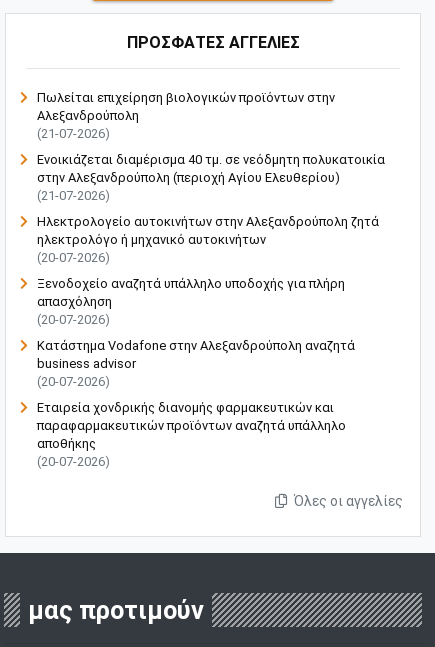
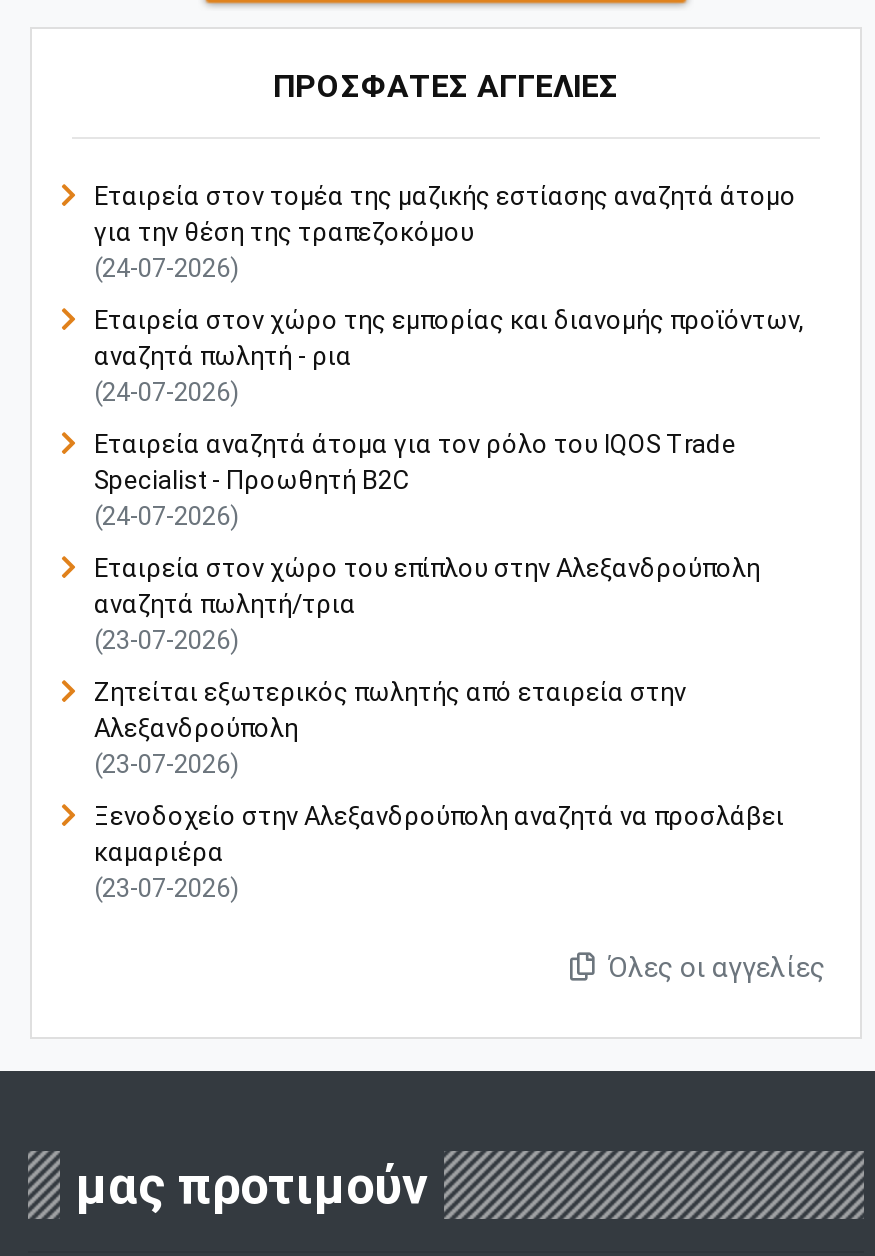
- Πωλείται επιχείρηση βιολογικών προϊόντων στην
+ Εταιρεία στον τομέα της μαζικής εστίασης αναζητά άτομο
+ για την θέση της τραπεζοκόμου
+ (24-07-2026)
+ Εταιρεία στον χώρο της εμπορίας και διανομής προϊόντων,
+ αναζητά πωλητή - ρια
+ (24-07-2026)
+ Εταιρεία αναζητά άτομα για τον ρόλο του IQOS Trade
+ Specialist - Προωθητή B2C
+ (24-07-2026)
+ Εταιρεία στον χώρο του επίπλου στην Αλεξανδρούπολη
+ αναζητά πωλητή/τρια
+ (23-07-2026)
+ Ζητείται εξωτερικός πωλητής από εταιρεία στην

moved down: Αλεξανδρούπολη

- (21-07-2026)
- Ενοικιάζεται διαμέρισμα 40 τμ. σε νεόδμητη πολυκατοικία
- στην Αλεξανδρούπολη (περιοχή Αγίου Ελευθερίου)
- (21-07-2026)
- Ηλεκτρολογείο αυτοκινήτων στην Αλεξανδρούπολη ζητά
- ηλεκτρολόγο ή μηχανικό αυτοκινήτων
- (20-07-2026)
- Ξενοδοχείο αναζητά υπάλληλο υποδοχής για πλήρη
- απασχόληση
- (20-07-2026)
- Κατάστημα Vodafone στην Αλεξανδρούπολη αναζητά
- business advisor
- (20-07-2026)
- Εταιρεία χονδρικής διανομής φαρμακευτικών και
- παραφαρμακευτικών προϊόντων αναζητά υπάλληλο
- αποθήκης
- (20-07-2026)
+ (23-07-2026)
+ Ξενοδοχείο στην Αλεξανδρούπολη αναζητά να προσλάβει
+ καμαριέρα
+ (23-07-2026)
